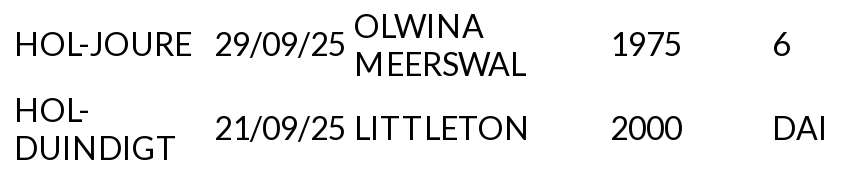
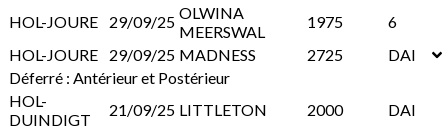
+ HOL-JOURE 29/09/25 MADNESS
+ 2725
+ DAI
+ Déferré : Antérieur et Postérieur
